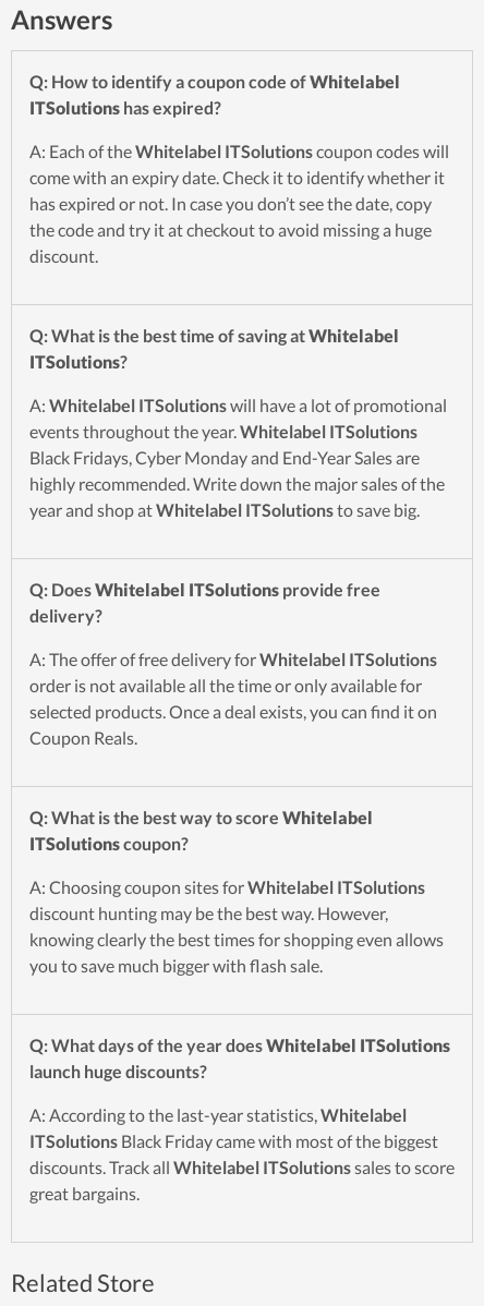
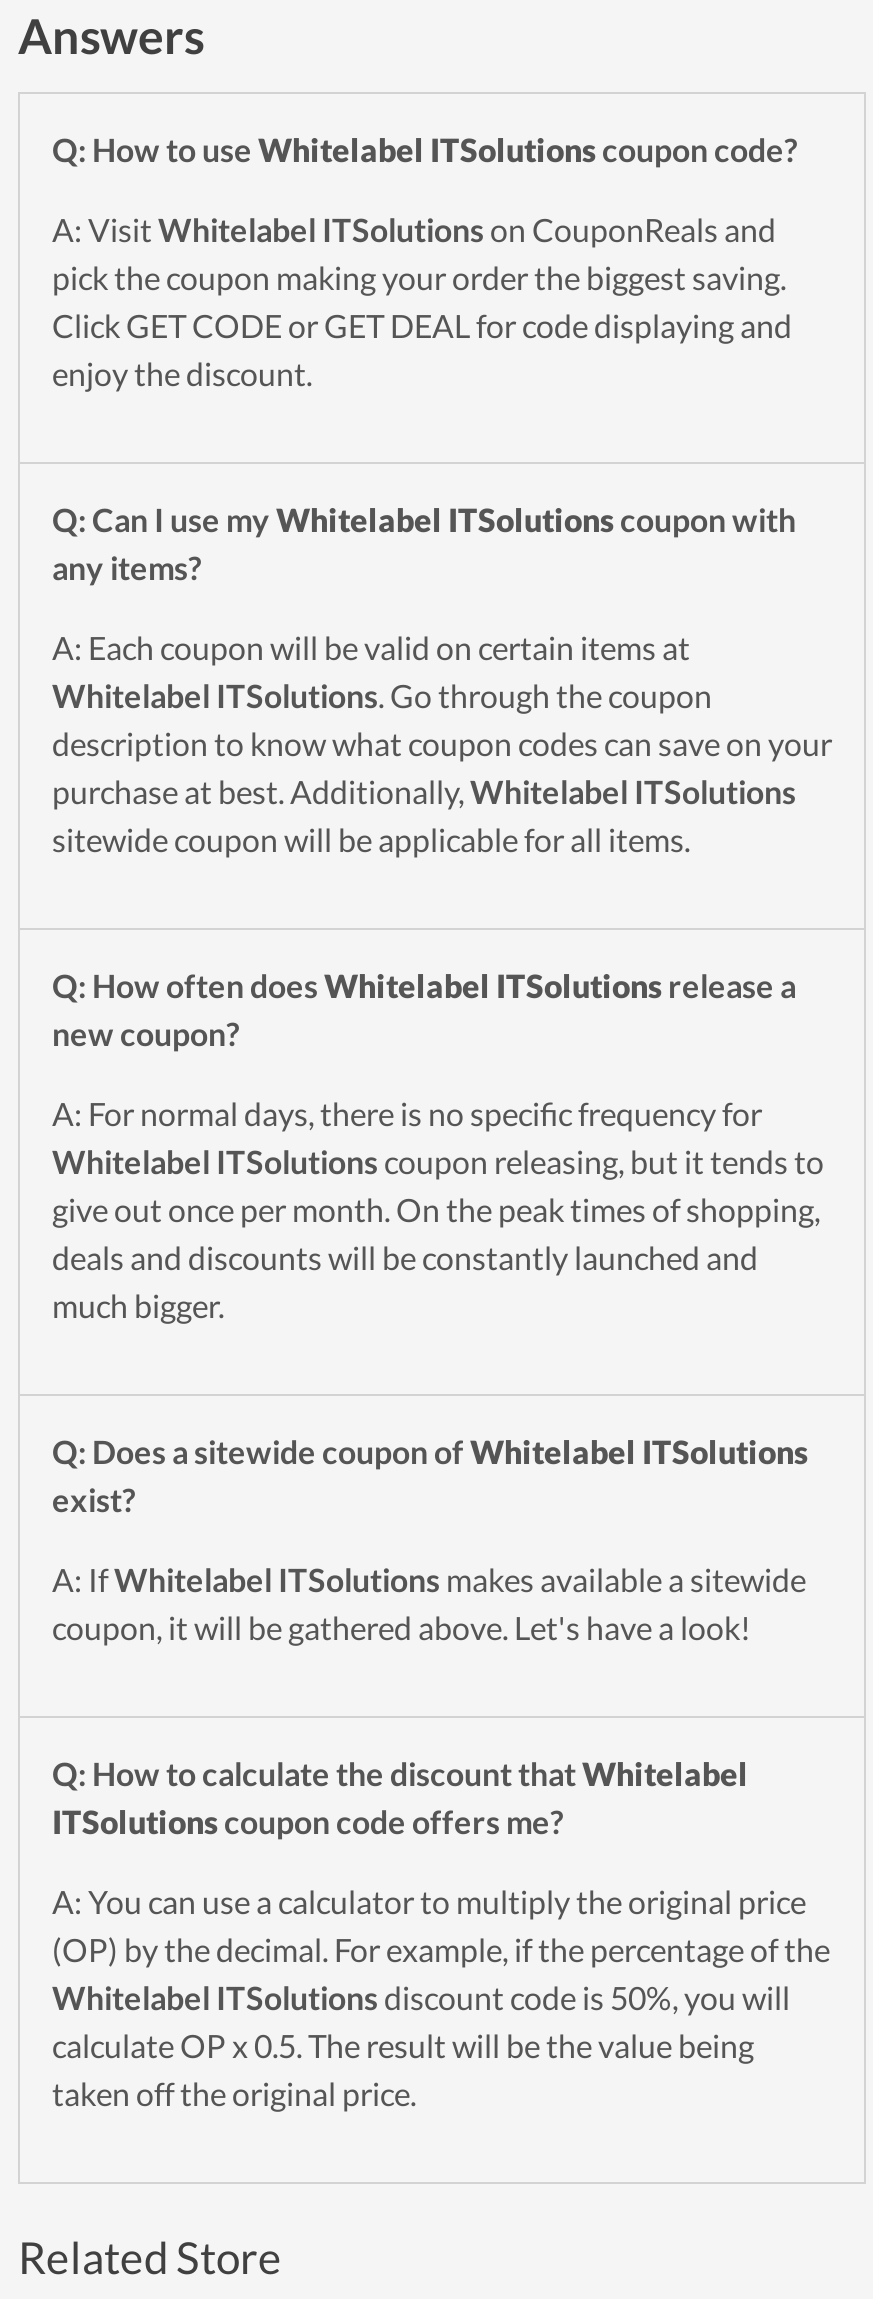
- Q: How to identify a coupon code ofWhitelabel
- ITSolutions has expired?
+ Q: How to use Whitelabel ITSolutions coupon code?

- A: Each of theWhitelabel ITSolutionscoupon codes will
- come with an expiry date. Check it to identify whether it
- has expired or not. In case you don’t see the date, copy
- the code and try it at checkout to avoid missing a huge
- discount.
+ A: Visit Whitelabel ITSolutions on CouponReals and
+ pick the coupon making your order the biggest saving.
+ Click GET CODE or GET DEAL for code displaying and
+ enjoy the discount.

- Q: What is the best time of saving atWhitelabel
- ITSolutions?
+ Q: Can I use my Whitelabel ITSolutions coupon with
+ any items?

- A: Whitelabel ITSolutionswill have a lot of promotional
- events throughout the year.Whitelabel ITSolutions
- Black Fridays, Cyber Monday and End-Year Sales are
- highly recommended. Write down the major sales of the
- year and shop atWhitelabel ITSolutionsto save big.
+ A: Each coupon will be valid on certain items at
+ Whitelabel ITSolutions. Go through the coupon
+ description to know what coupon codes can save on your
+ purchase at best. Additionally, Whitelabel ITSolutions
+ sitewide coupon will be applicable for all items.

- Q: Does Whitelabel ITSolutions provide free
- delivery?
+ Q: How often does Whitelabel ITSolutions release a
+ new coupon?

- A: The offer of free delivery forWhitelabel ITSolutions
- order is not available all the time or only available for
- selected products. Once a deal exists, you can find it on
- Coupon Reals.
+ A: For normal days, there is no specific frequency for
+ Whitelabel ITSolutions coupon releasing, but it tends to
+ give out once per month. On the peak times of shopping,
+ deals and discounts will be constantly launched and
+ much bigger.

- Q: What is the best way to score Whitelabel
- ITSolutionscoupon?
+ Q: Does a sitewide coupon of Whitelabel ITSolutions
+ exist?

- A: Choosing coupon sites forWhitelabel ITSolutions
- discount hunting may be the best way. However,
- knowing clearly the best times for shopping even allows
- you to save much bigger with flash sale.
+ A: IfWhitelabel ITSolutions makes available a sitewide
+ coupon, it will be gathered above. Let's have a look!

- Q: What days of the year doesWhitelabel ITSolutions
- launch huge discounts?
+ Q: How to calculate the discount thatWhitelabel
+ ITSolutions coupon code offers me?

- A: According to the last-year statistics,Whitelabel
- ITSolutions Black Friday came with most of the biggest
- discounts. Track all Whitelabel ITSolutions sales to score
- great bargains.
+ A: You can use a calculator to multiply the original price
+ (OP) by the decimal. For example, if the percentage of the
+ Whitelabel ITSolutions discount code is 50%, you will
+ calculate OP x 0.5. The result will be the value being
+ taken off the original price.
